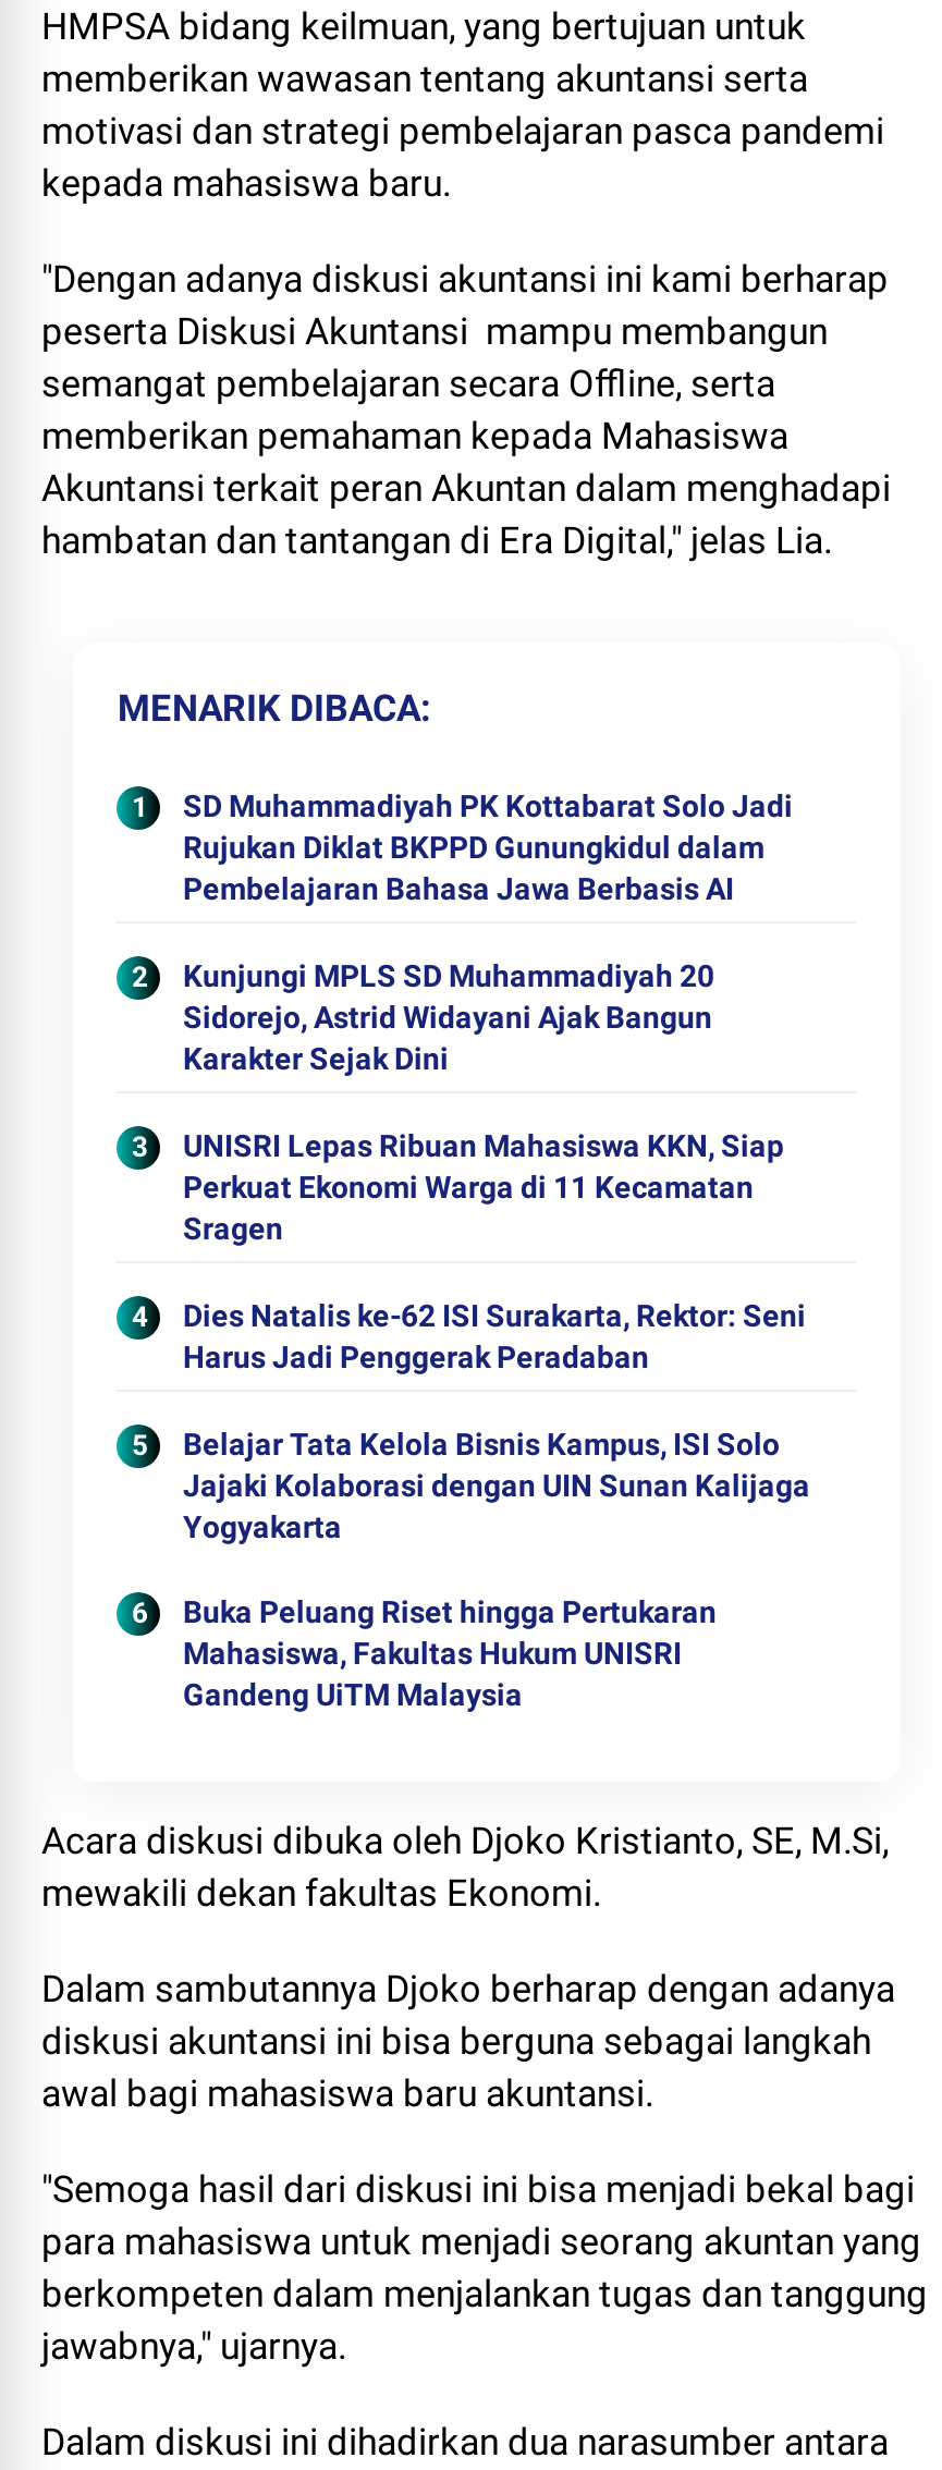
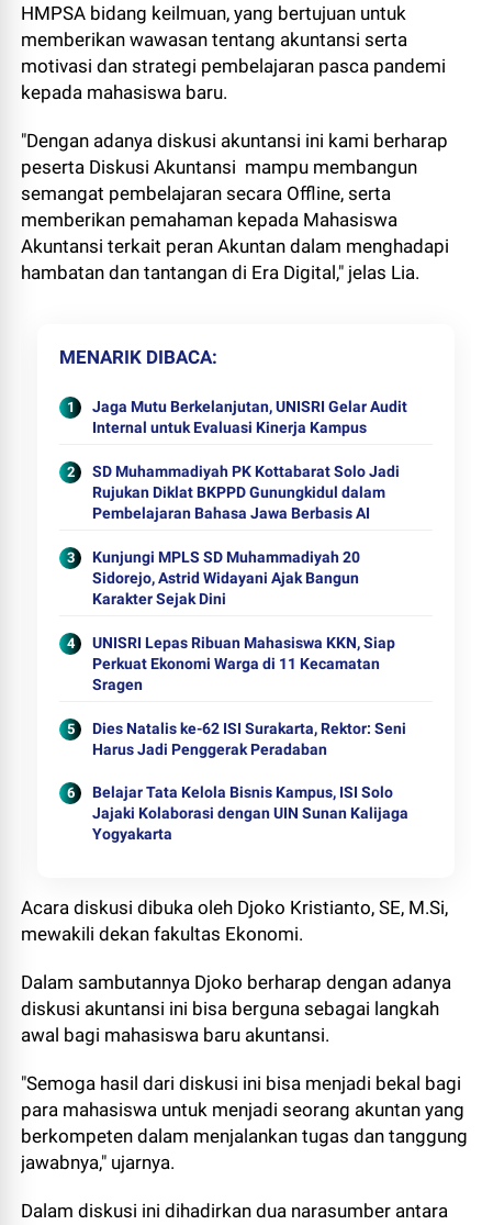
+ Jaga Mutu Berkelanjutan, UNISRI Gelar Audit
+ Internal untuk Evaluasi Kinerja Kampus

moved down: SD Muhammadiyah PK Kottabarat Solo Jadi | Rujukan Diklat BKPPD Gunungkidul dalam | Pembelajaran Bahasa Jawa Berbasis AI | ... | Jajaki Kolaborasi dengan UIN Sunan Kalijaga | Yogyakarta

- Buka Peluang Riset hingga Pertukaran
- Mahasiswa, Fakultas Hukum UNISRI
- Gandeng UiTM Malaysia
